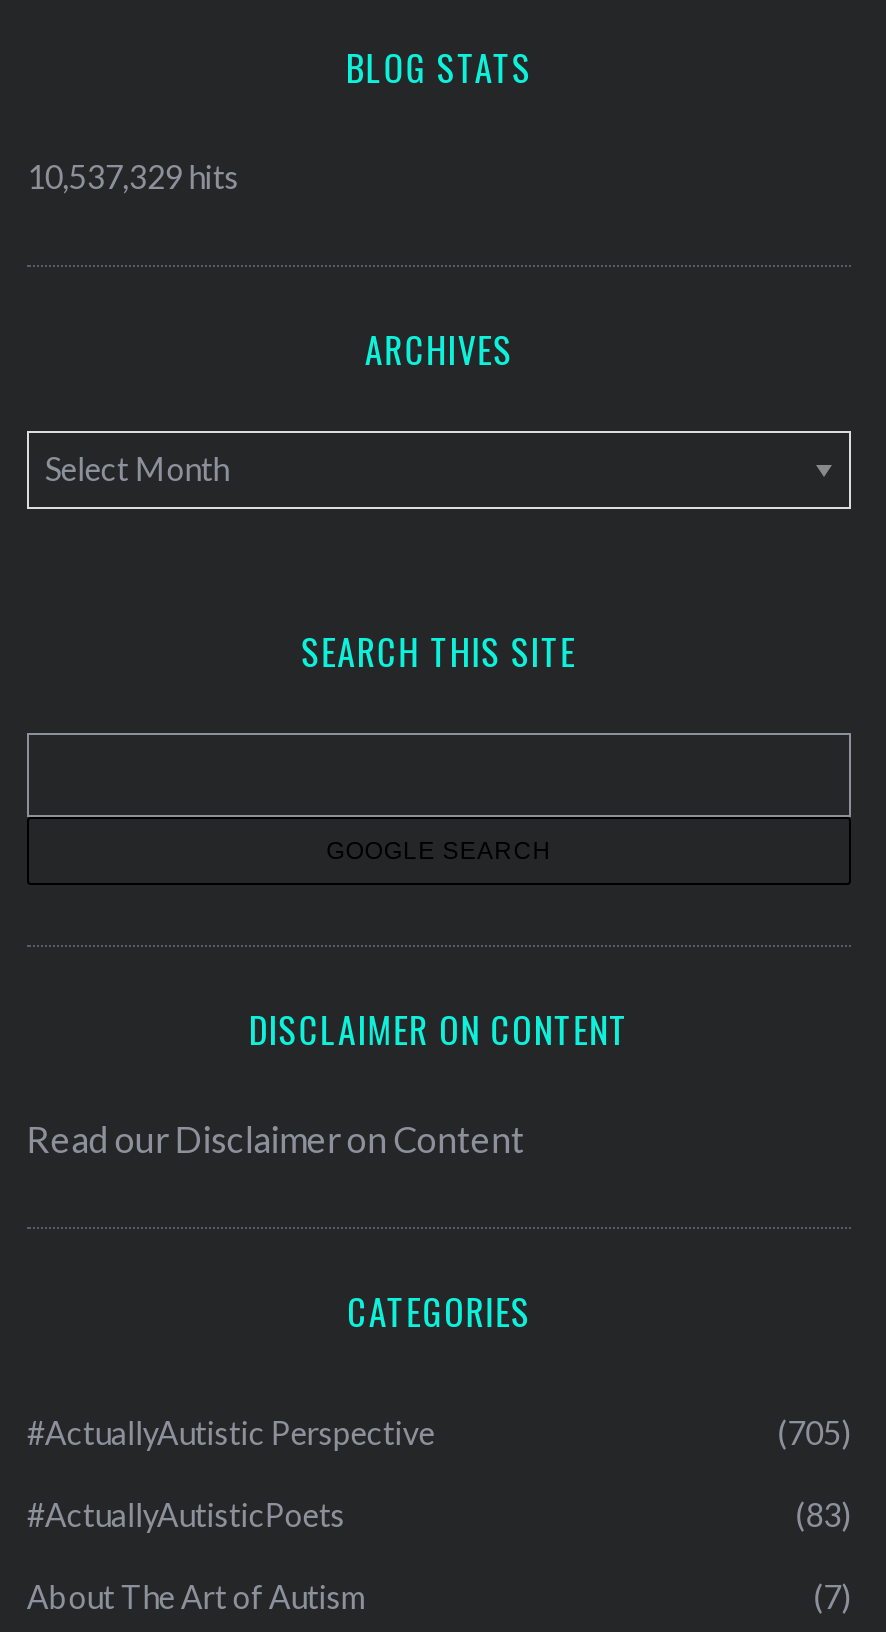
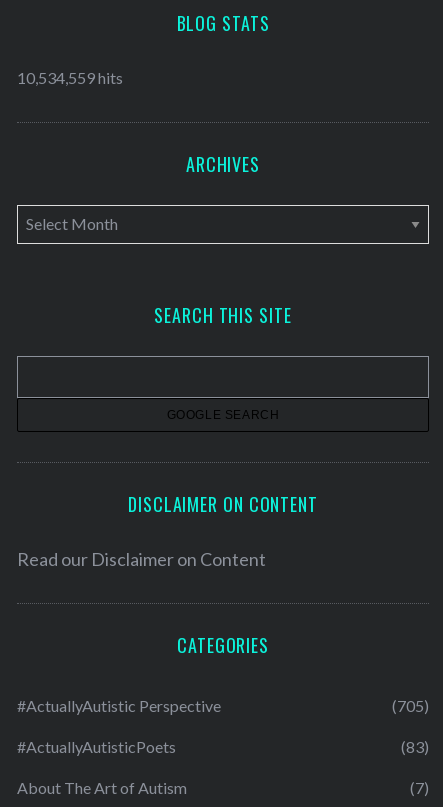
- 10,537,329 hits
+ 10,534,559 hits
